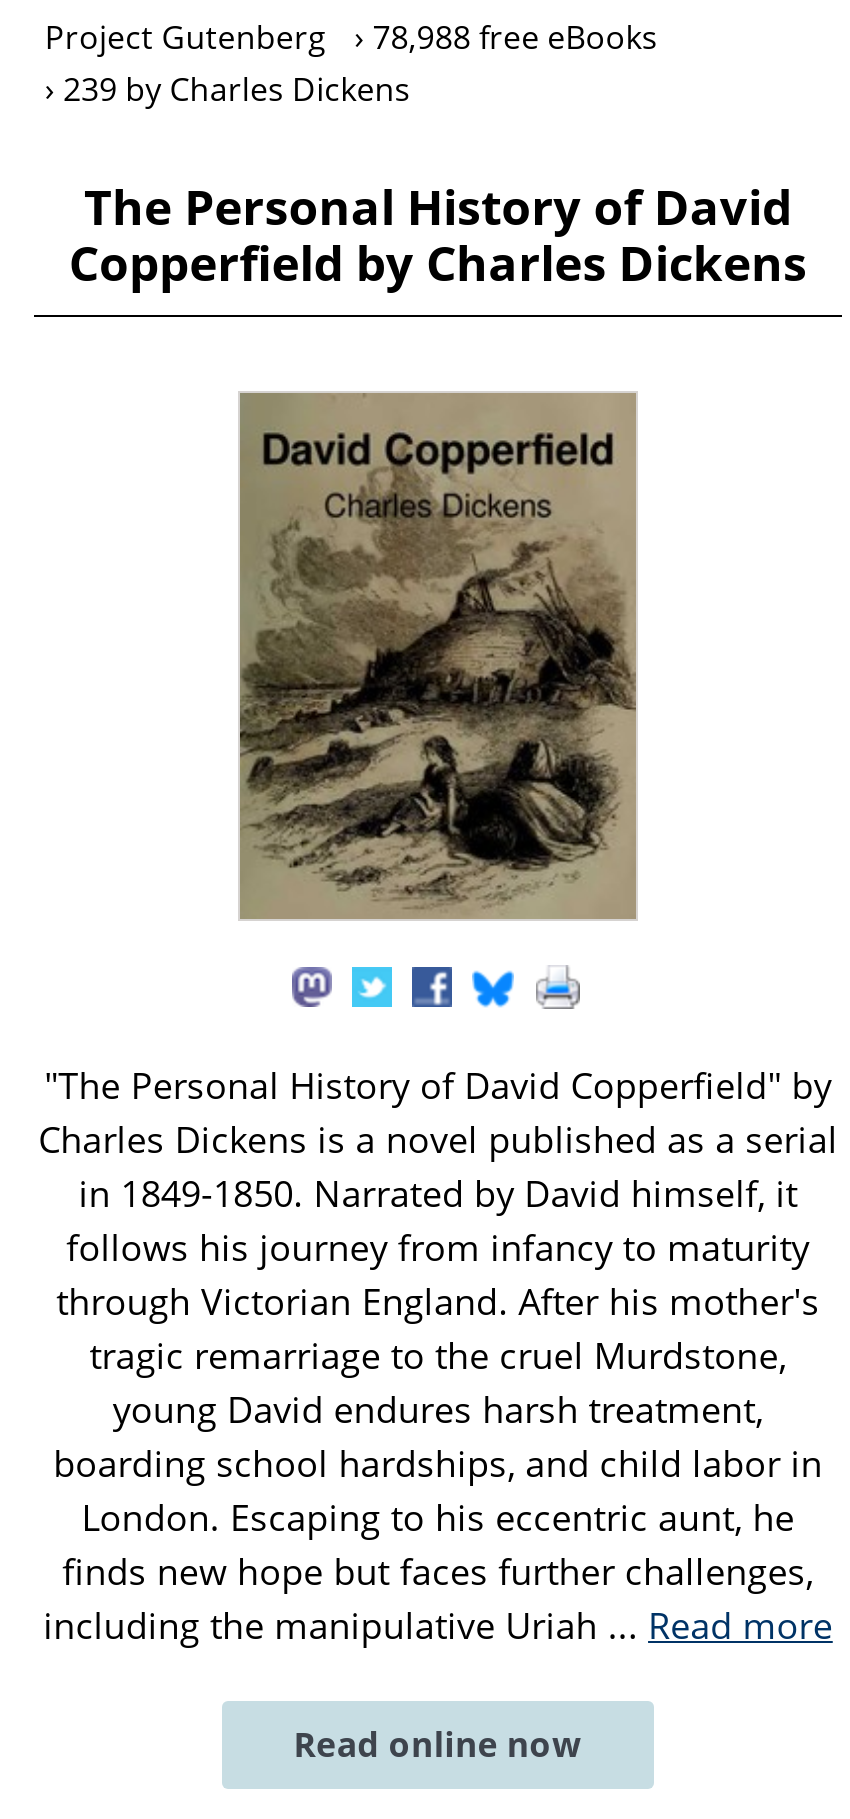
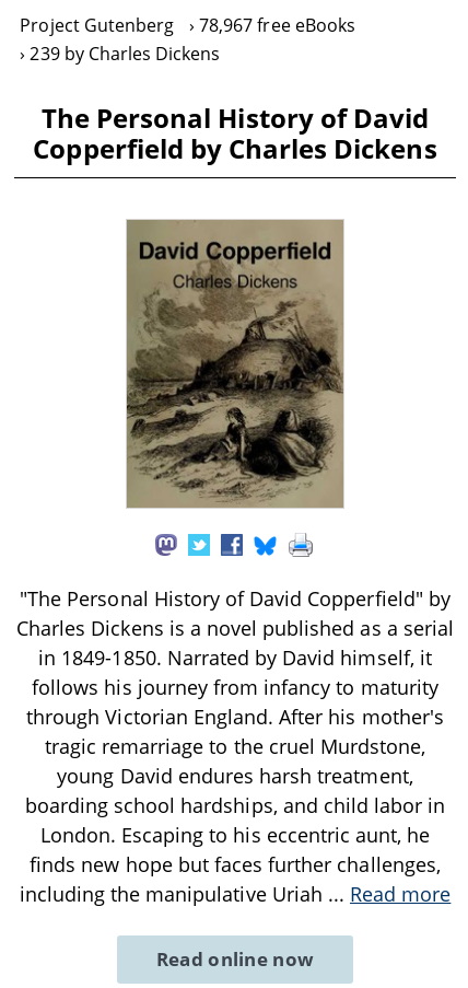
- Project Gutenberg 78,988 free eBooks
+ Project Gutenberg 78,967 free eBooks
